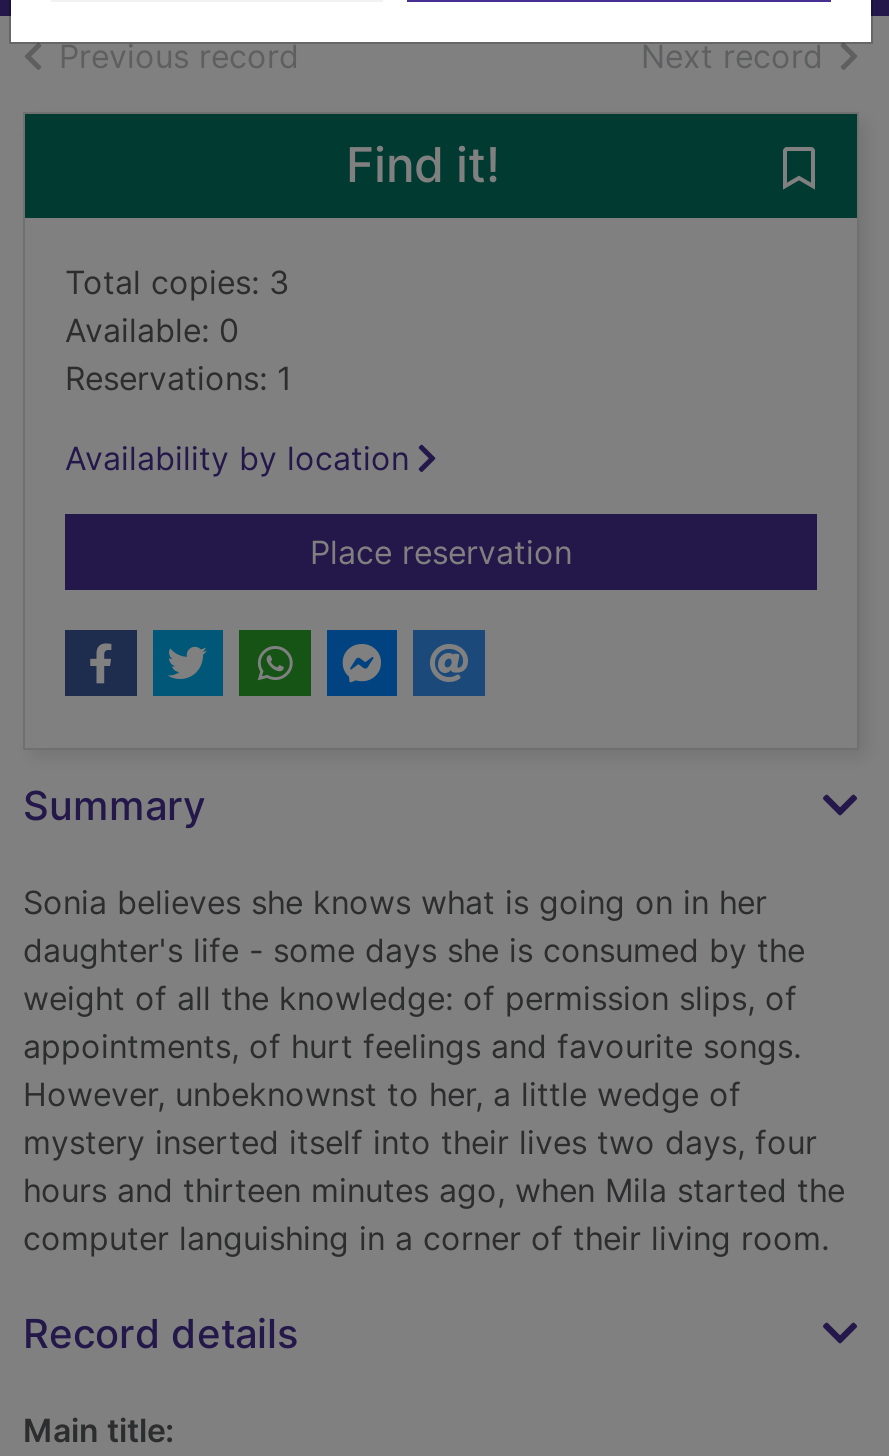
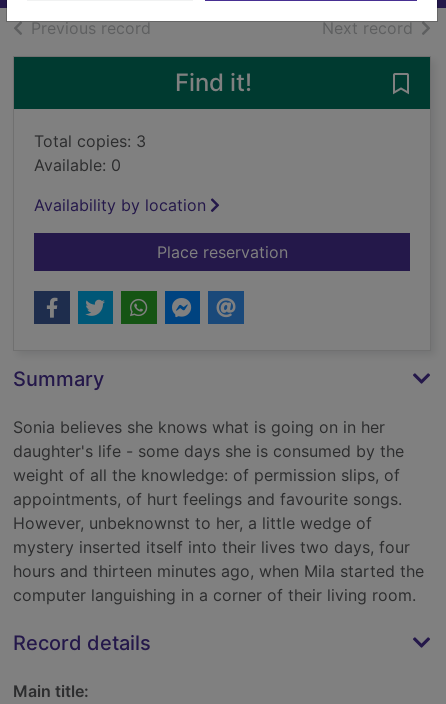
- Reservations: 1
